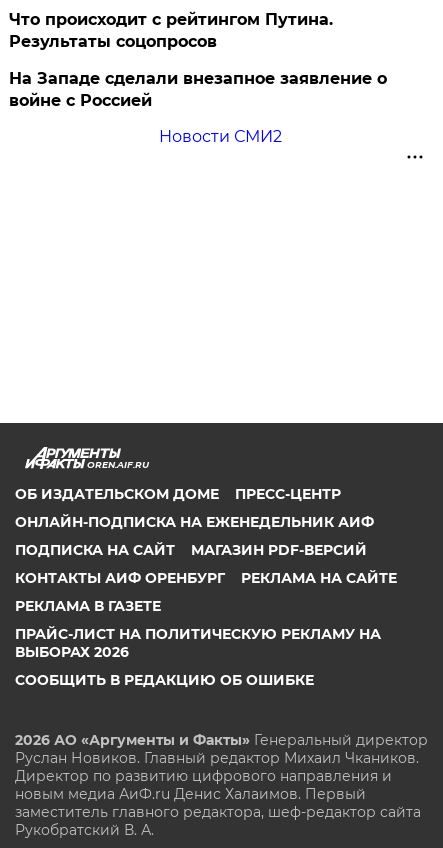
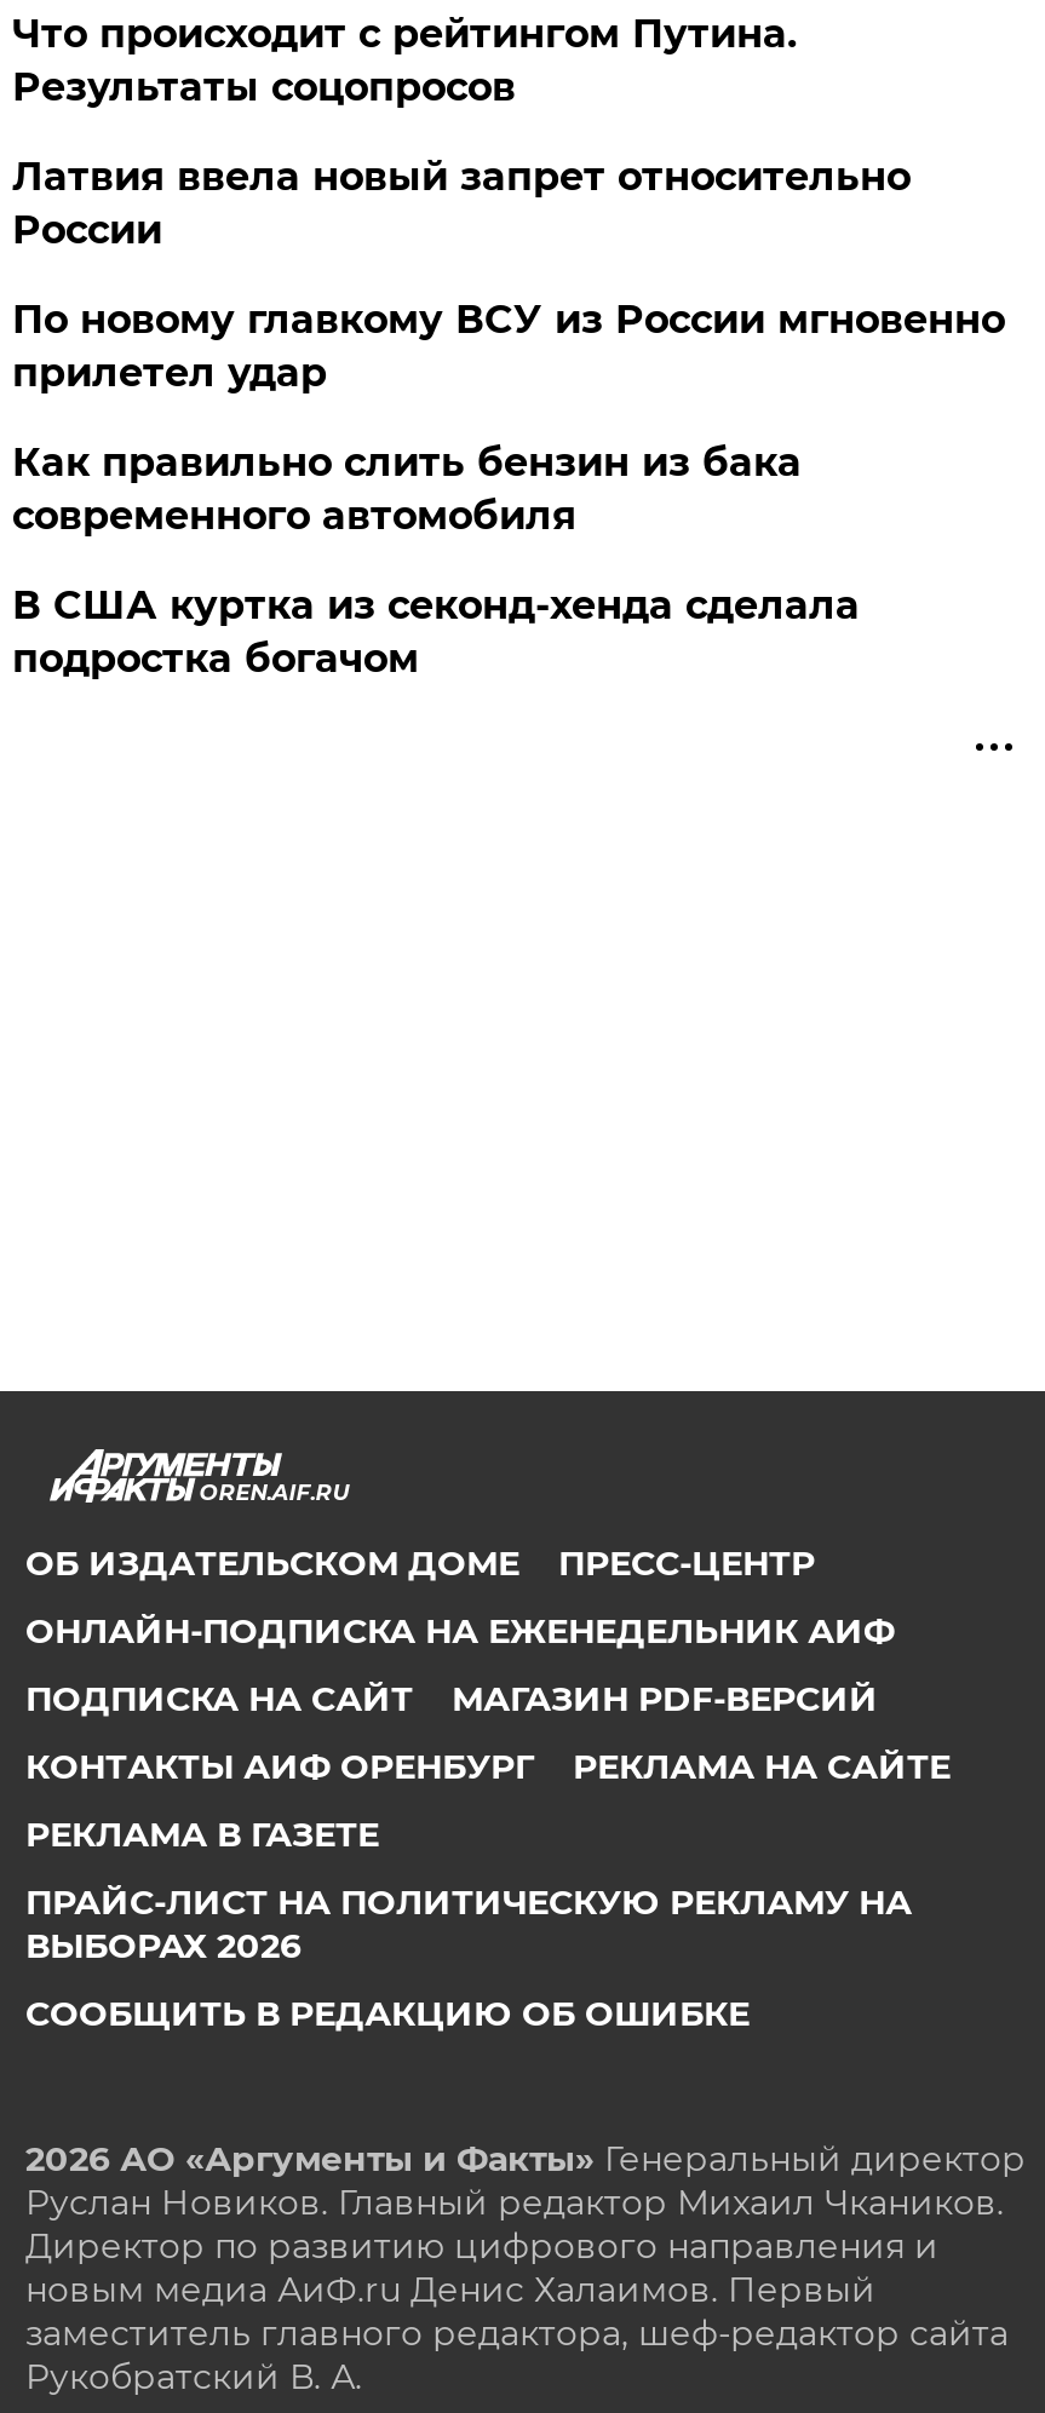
- На Западе сделали внезапное заявление о
- войне с Россией
- Новости СМИ2
+ Латвия ввела новый запрет относительно
+ России
+ По новому главкому ВСУ из России мгновенно
+ прилетел удар
+ Как правильно слить бензин из бака
+ современного автомобиля
+ В США куртка из секонд-хенда сделала
+ подростка богачом
